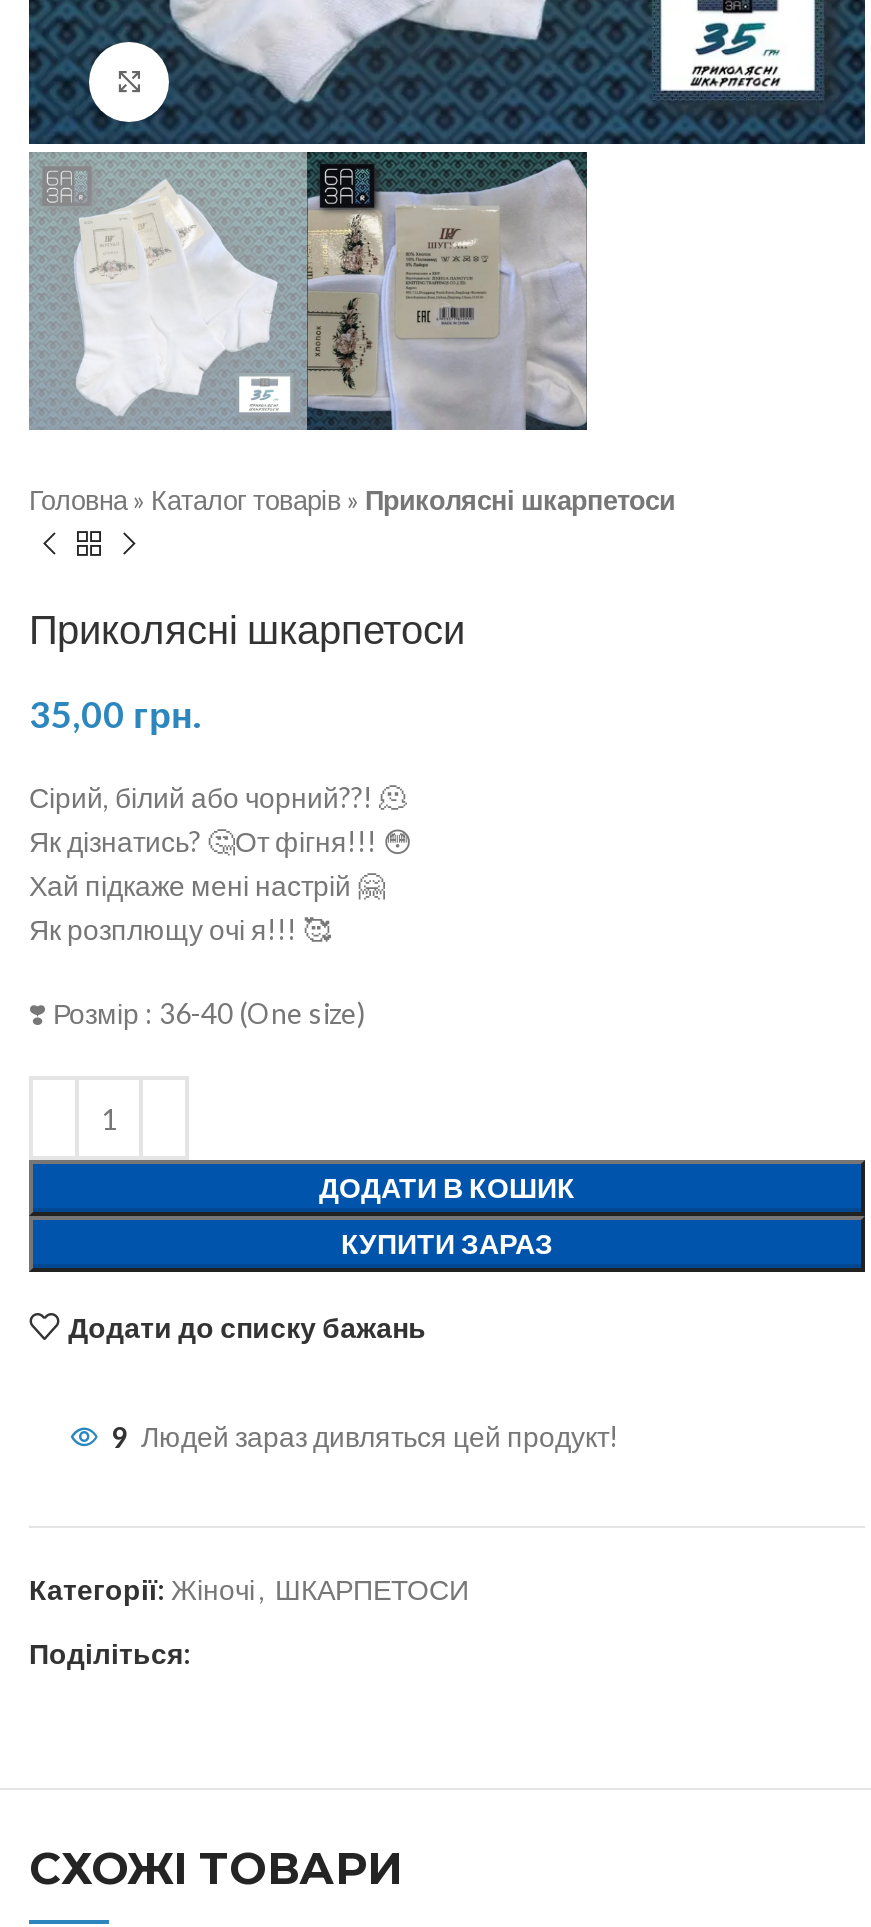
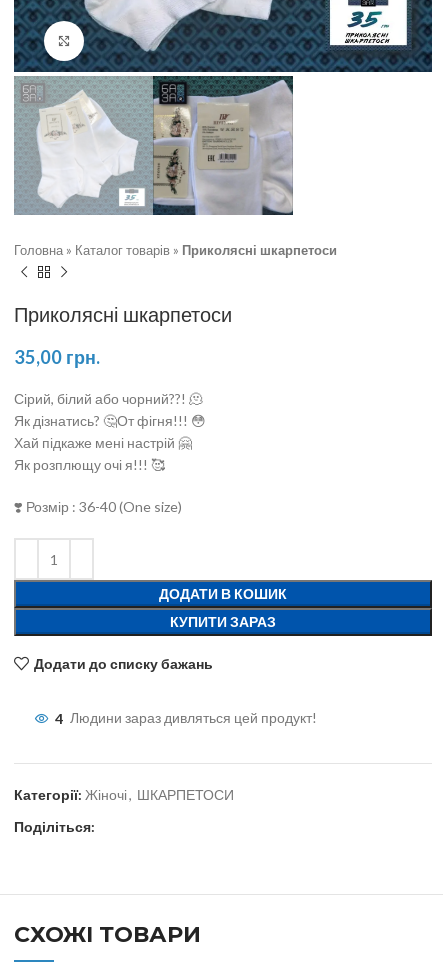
- 9 Людей зараз дивляться цей продукт!
+ 4 Людини зараз дивляться цей продукт!
